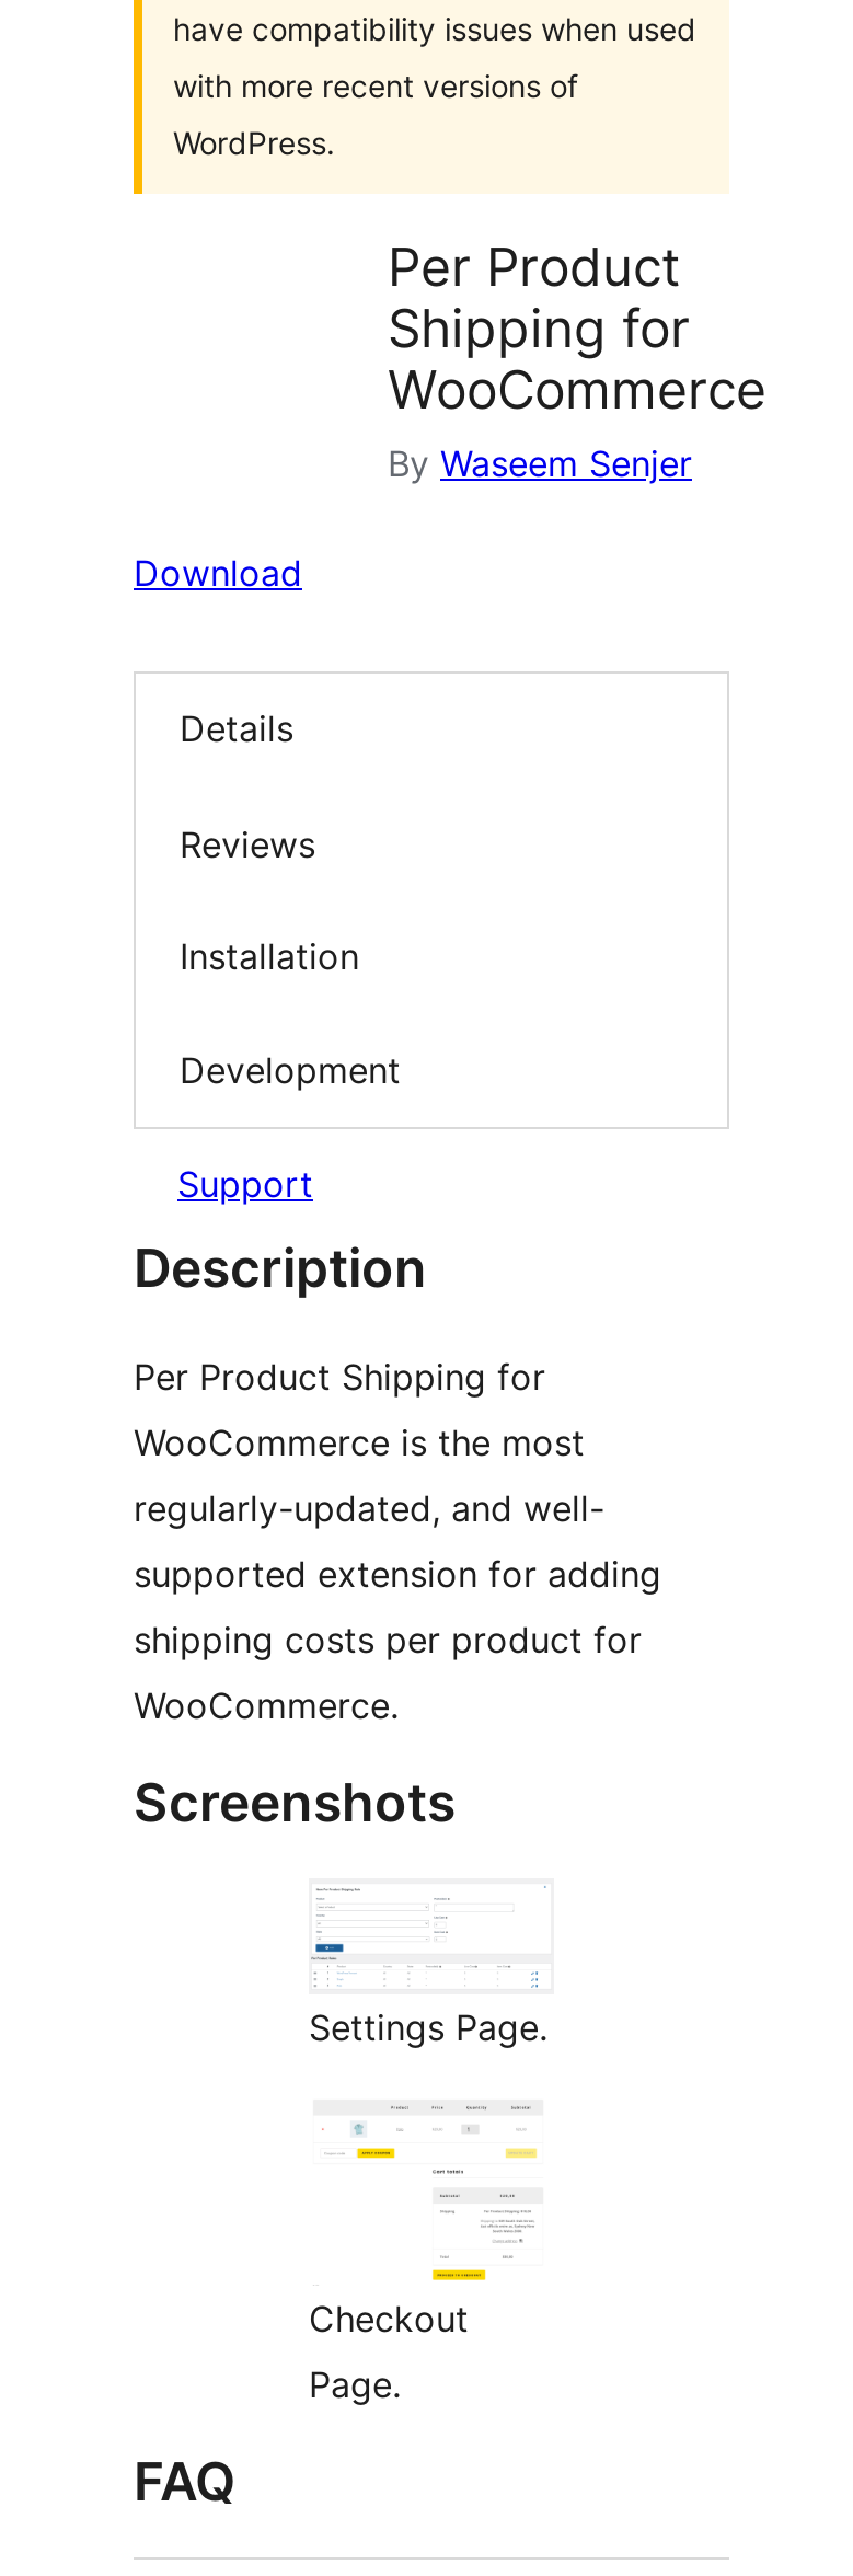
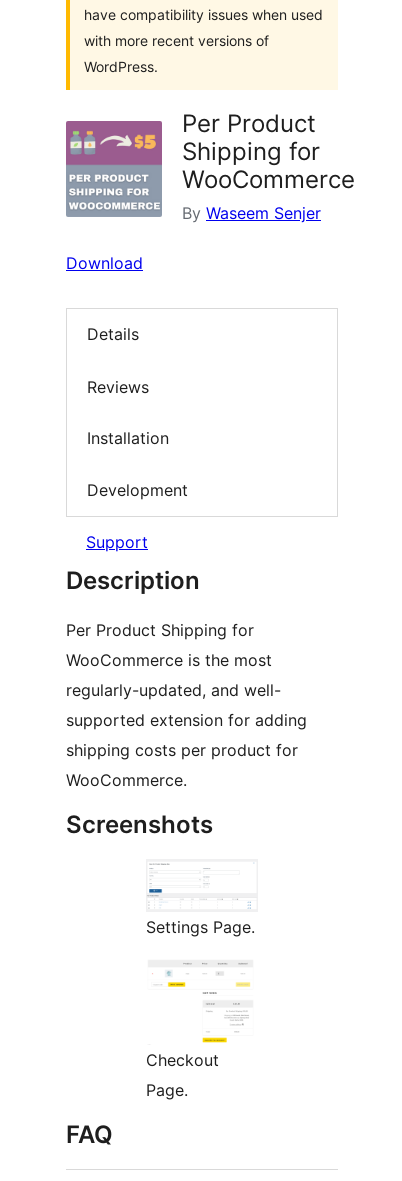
+ [image]
